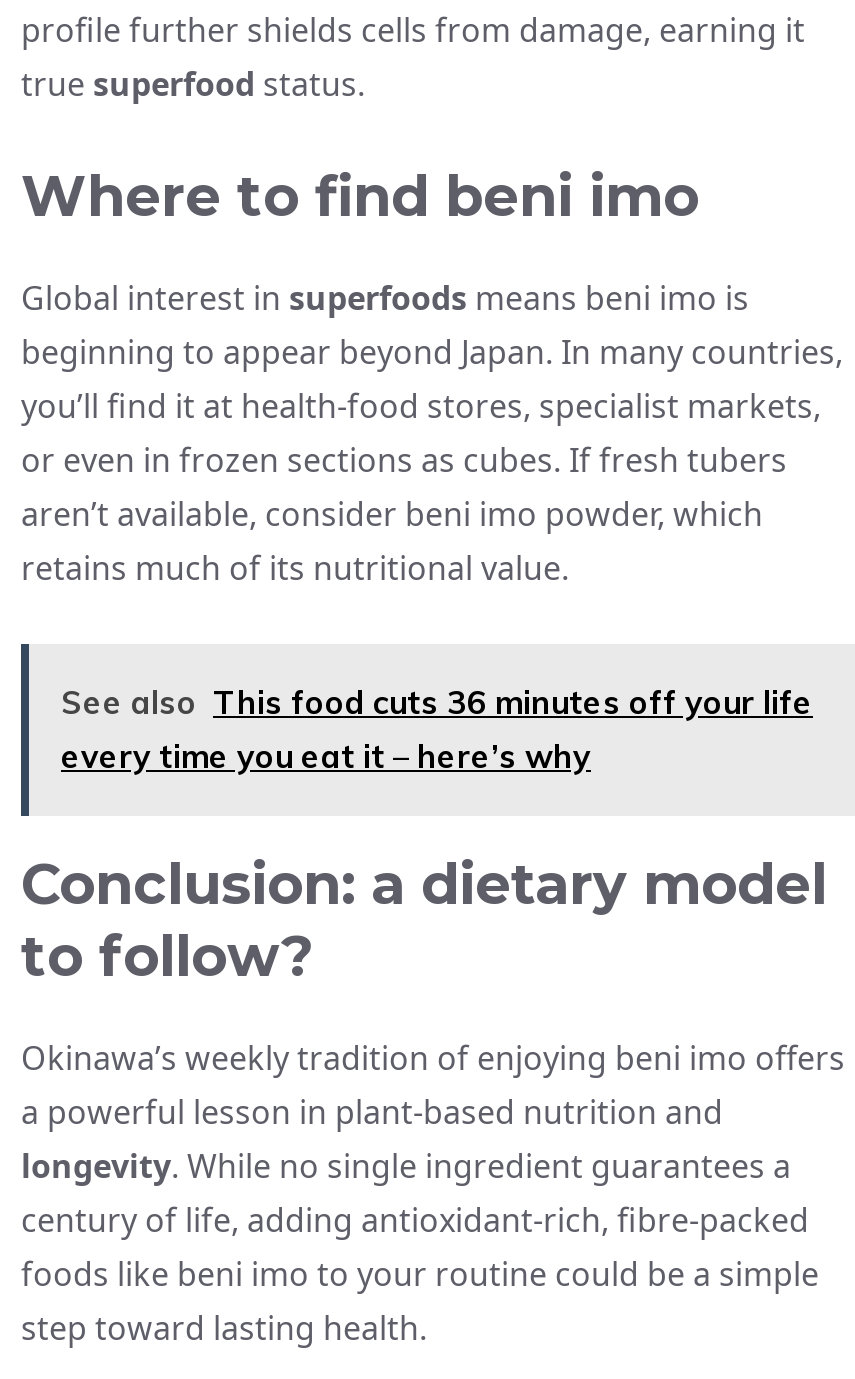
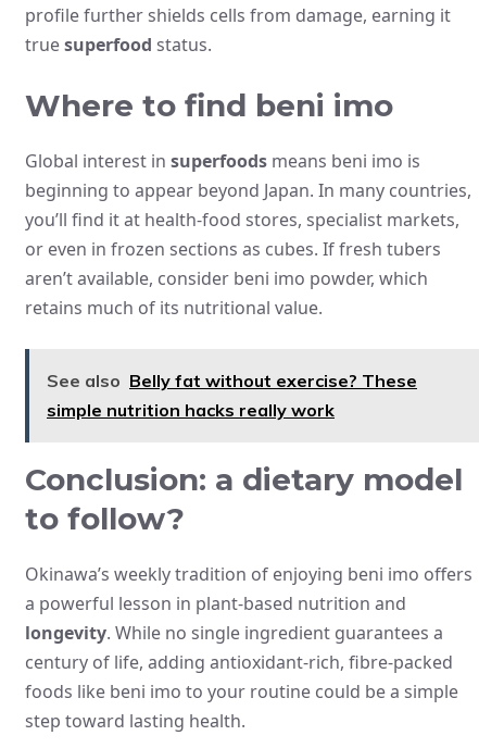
- See also This food cuts 36 minutes off your life
- every time you eat it – here’s why
+ See also Belly fat without exercise? These
+ simple nutrition hacks really work
